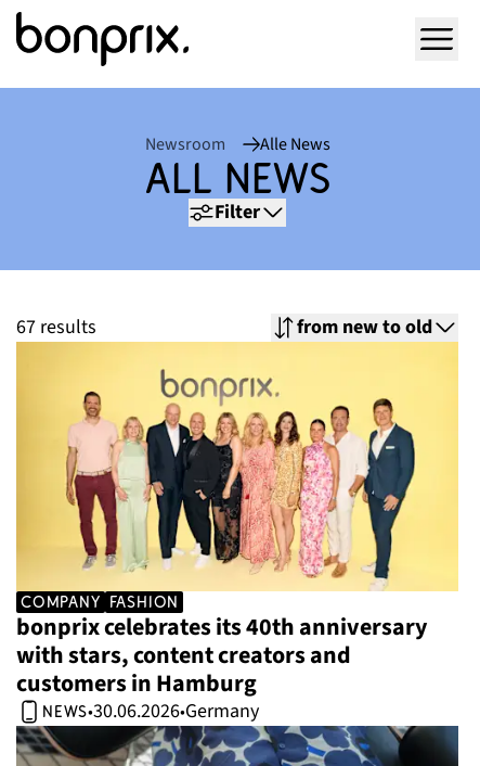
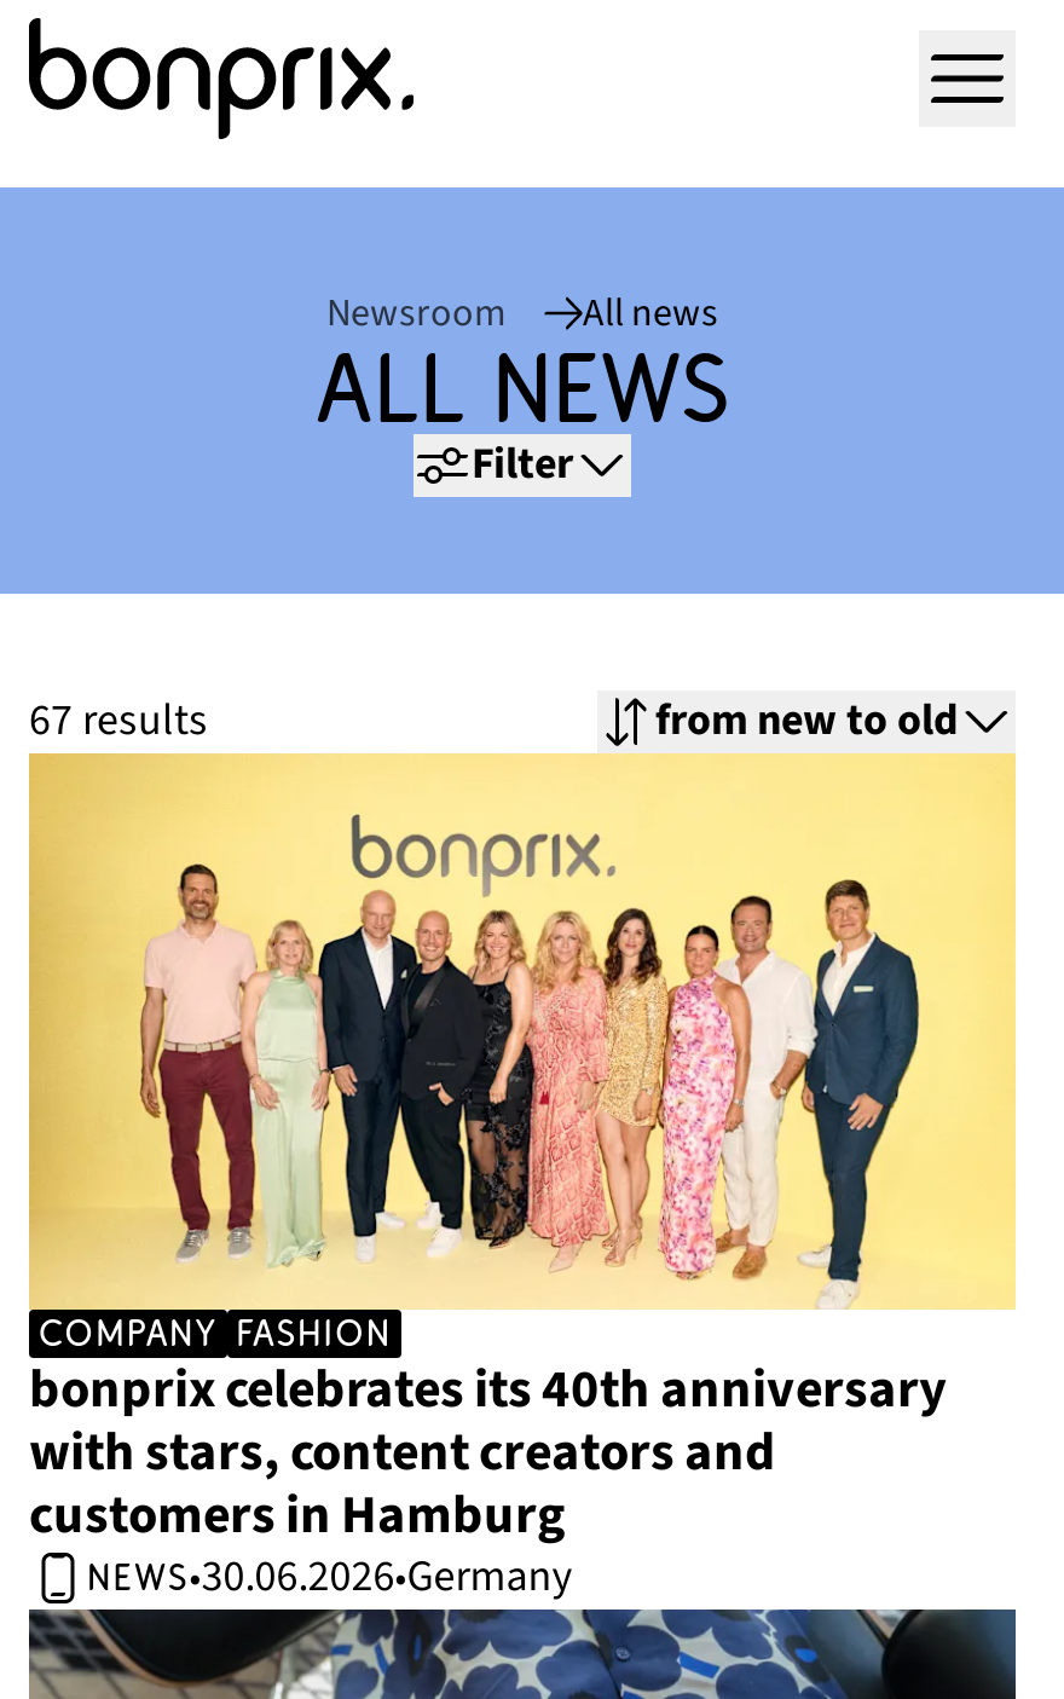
- Alle News
+ All news
